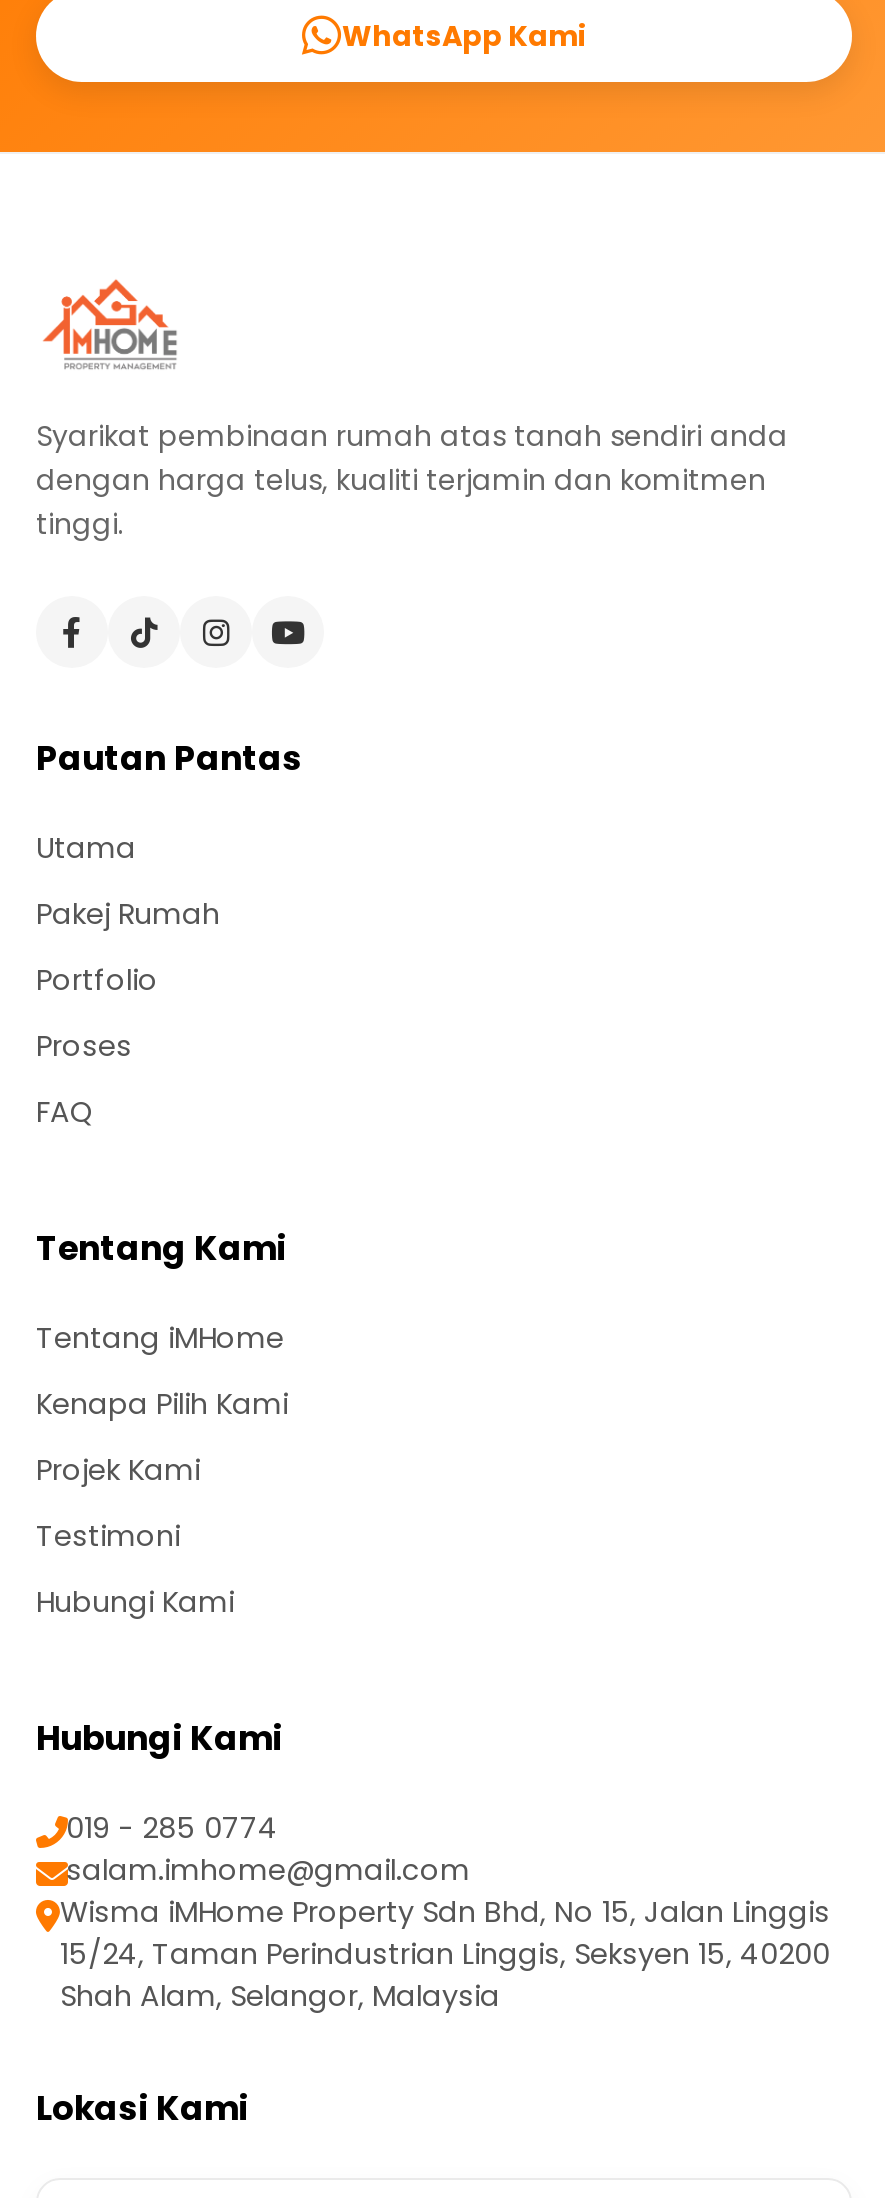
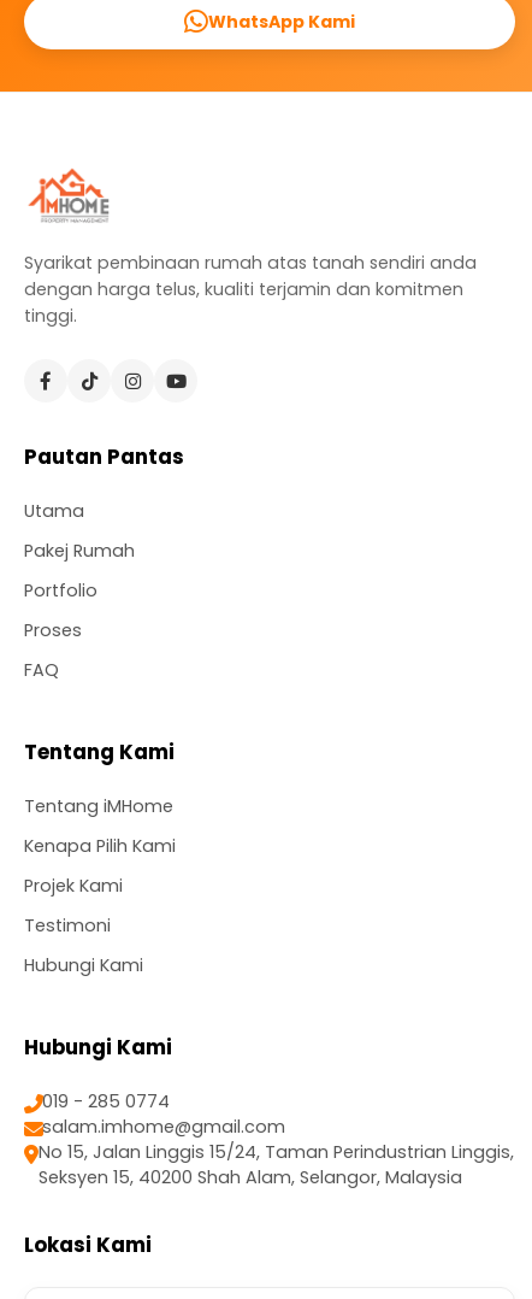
- Wisma iMHome Property Sdn Bhd, No 15, Jalan Linggis
- 15/24, Taman Perindustrian Linggis, Seksyen 15, 40200
- Shah Alam, Selangor, Malaysia
+ No 15, Jalan Linggis 15/24, Taman Perindustrian Linggis,
+ Seksyen 15, 40200 Shah Alam, Selangor, Malaysia
